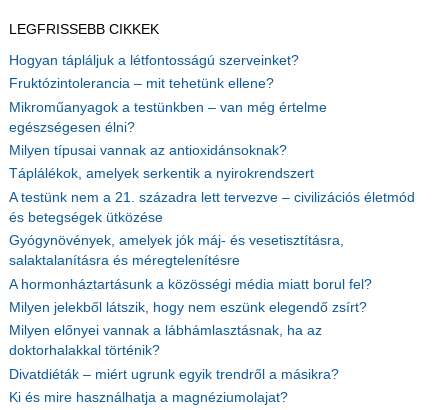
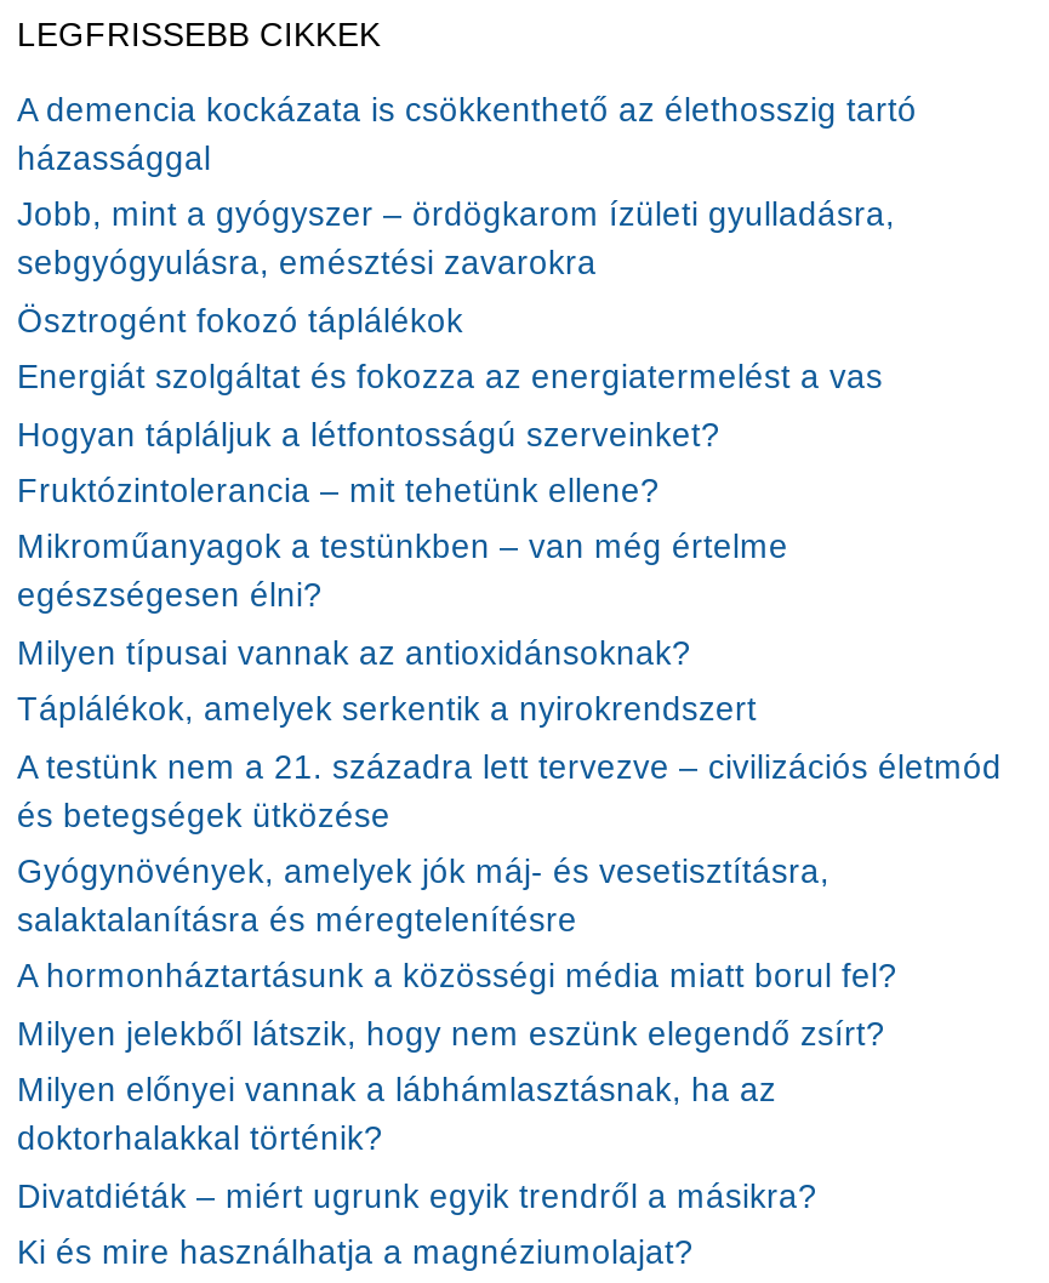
+ A demencia kockázata is csökkenthető az élethosszig tartó
+ házassággal
+ Jobb, mint a gyógyszer – ördögkarom ízületi gyulladásra,
+ sebgyógyulásra, emésztési zavarokra
+ Ösztrogént fokozó táplálékok
+ Energiát szolgáltat és fokozza az energiatermelést a vas
